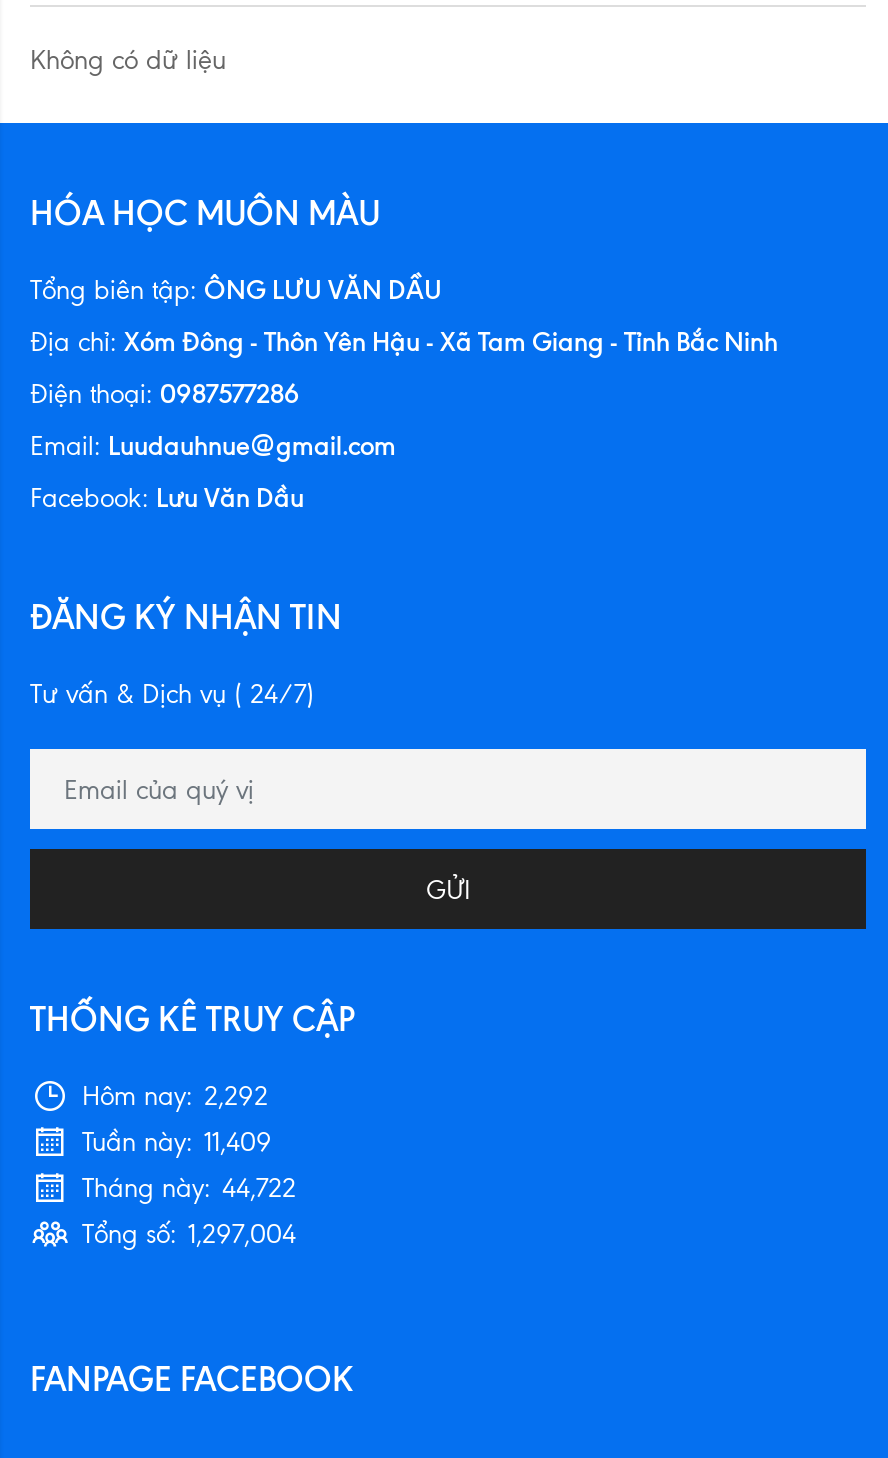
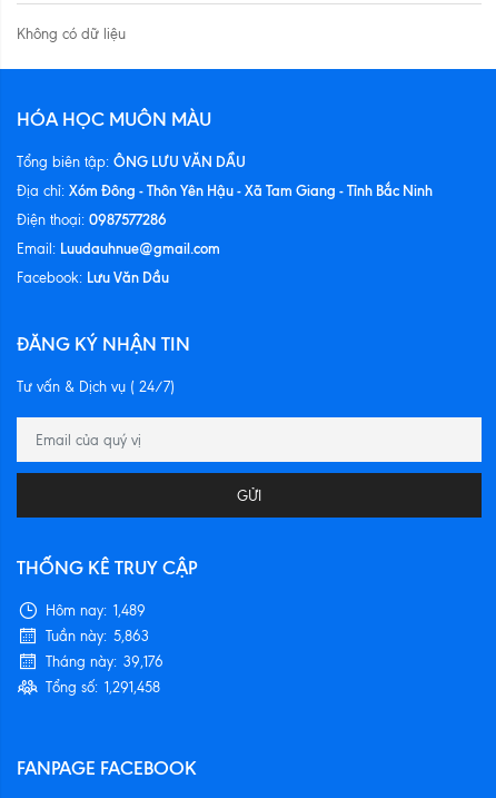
- Hôm nay: 2,292
+ Hôm nay: 1,489

- Tuần này: 11,409
+ Tuần này: 5,863

- Tháng này: 44,722
+ Tháng này: 39,176

- Tổng số: 1,297,004
+ Tổng số: 1,291,458
